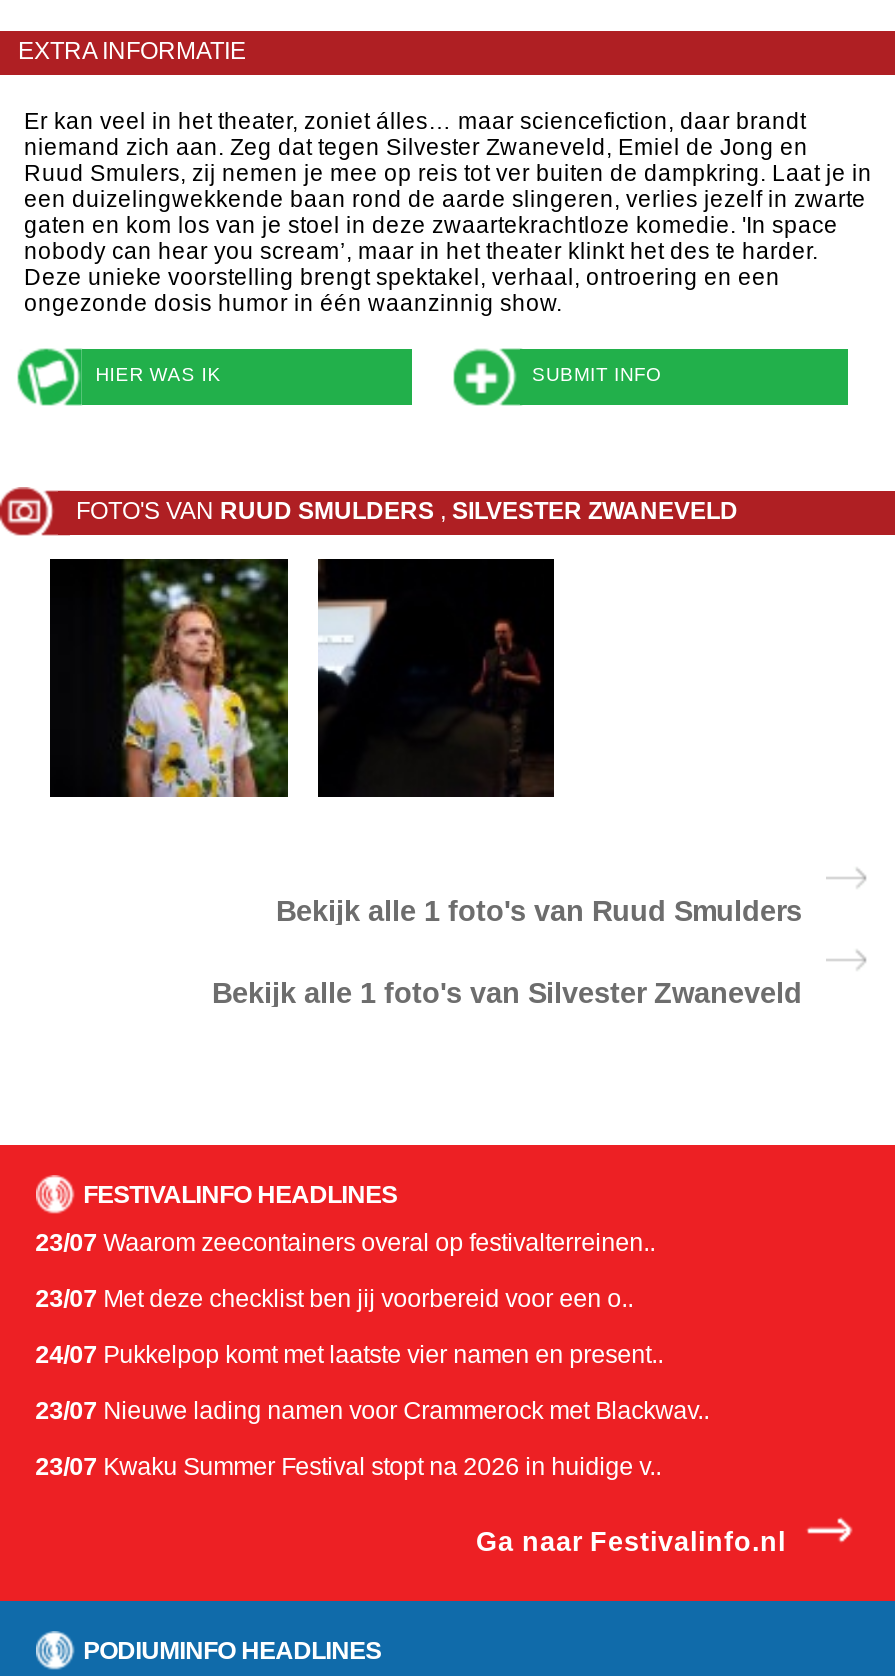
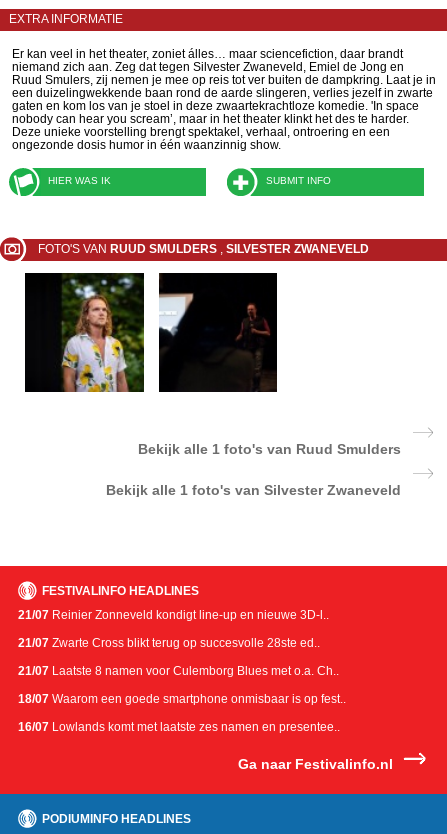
- 23/07 Waarom zeecontainers overal op festivalterreinen..
+ 21/07 Reinier Zonneveld kondigt line-up en nieuwe 3D-l..

- 23/07 Met deze checklist ben jij voorbereid voor een o..
+ 21/07 Zwarte Cross blikt terug op succesvolle 28ste ed..

- 24/07 Pukkelpop komt met laatste vier namen en present..
+ 21/07 Laatste 8 namen voor Culemborg Blues met o.a. Ch..

- 23/07 Nieuwe lading namen voor Crammerock met Blackwav..
+ 18/07 Waarom een goede smartphone onmisbaar is op fest..

- 23/07 Kwaku Summer Festival stopt na 2026 in huidige v..
+ 16/07 Lowlands komt met laatste zes namen en presentee..
